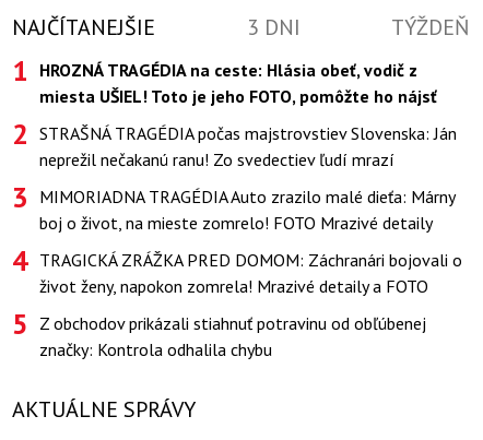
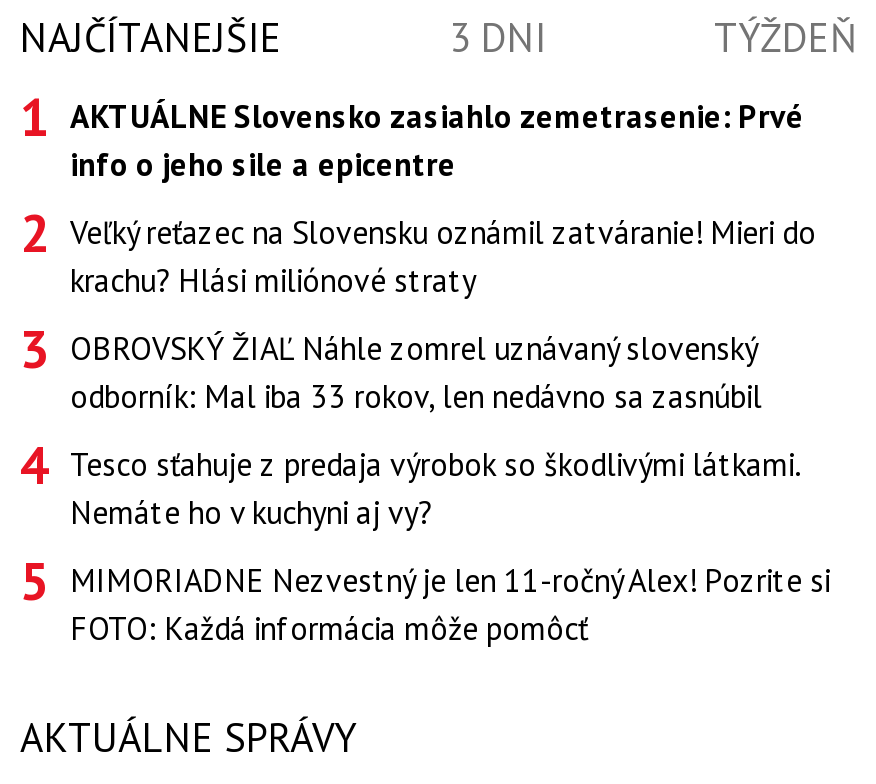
- HROZNÁ TRAGÉDIA na ceste: Hlásia obeť, vodič z
- miesta UŠIEL! Toto je jeho FOTO, pomôžte ho nájsť
+ AKTUÁLNE Slovensko zasiahlo zemetrasenie: Prvé
+ info o jeho sile a epicentre

- STRAŠNÁ TRAGÉDIA počas majstrovstiev Slovenska: Ján
- neprežil nečakanú ranu! Zo svedectiev ľudí mrazí
+ Veľký reťazec na Slovensku oznámil zatváranie! Mieri do
+ krachu? Hlási miliónové straty

- MIMORIADNA TRAGÉDIA Auto zrazilo malé dieťa: Márny
- boj o život, na mieste zomrelo! FOTO Mrazivé detaily
+ OBROVSKÝ ŽIAĽ Náhle zomrel uznávaný slovenský
+ odborník: Mal iba 33 rokov, len nedávno sa zasnúbil

- TRAGICKÁ ZRÁŽKA PRED DOMOM: Záchranári bojovali o
- život ženy, napokon zomrela! Mrazivé detaily a FOTO
+ Tesco sťahuje z predaja výrobok so škodlivými látkami.
+ Nemáte ho v kuchyni aj vy?

- Z obchodov prikázali stiahnuť potravinu od obľúbenej
- značky: Kontrola odhalila chybu
+ MIMORIADNE Nezvestný je len 11-ročný Alex! Pozrite si
+ FOTO: Každá informácia môže pomôcť
